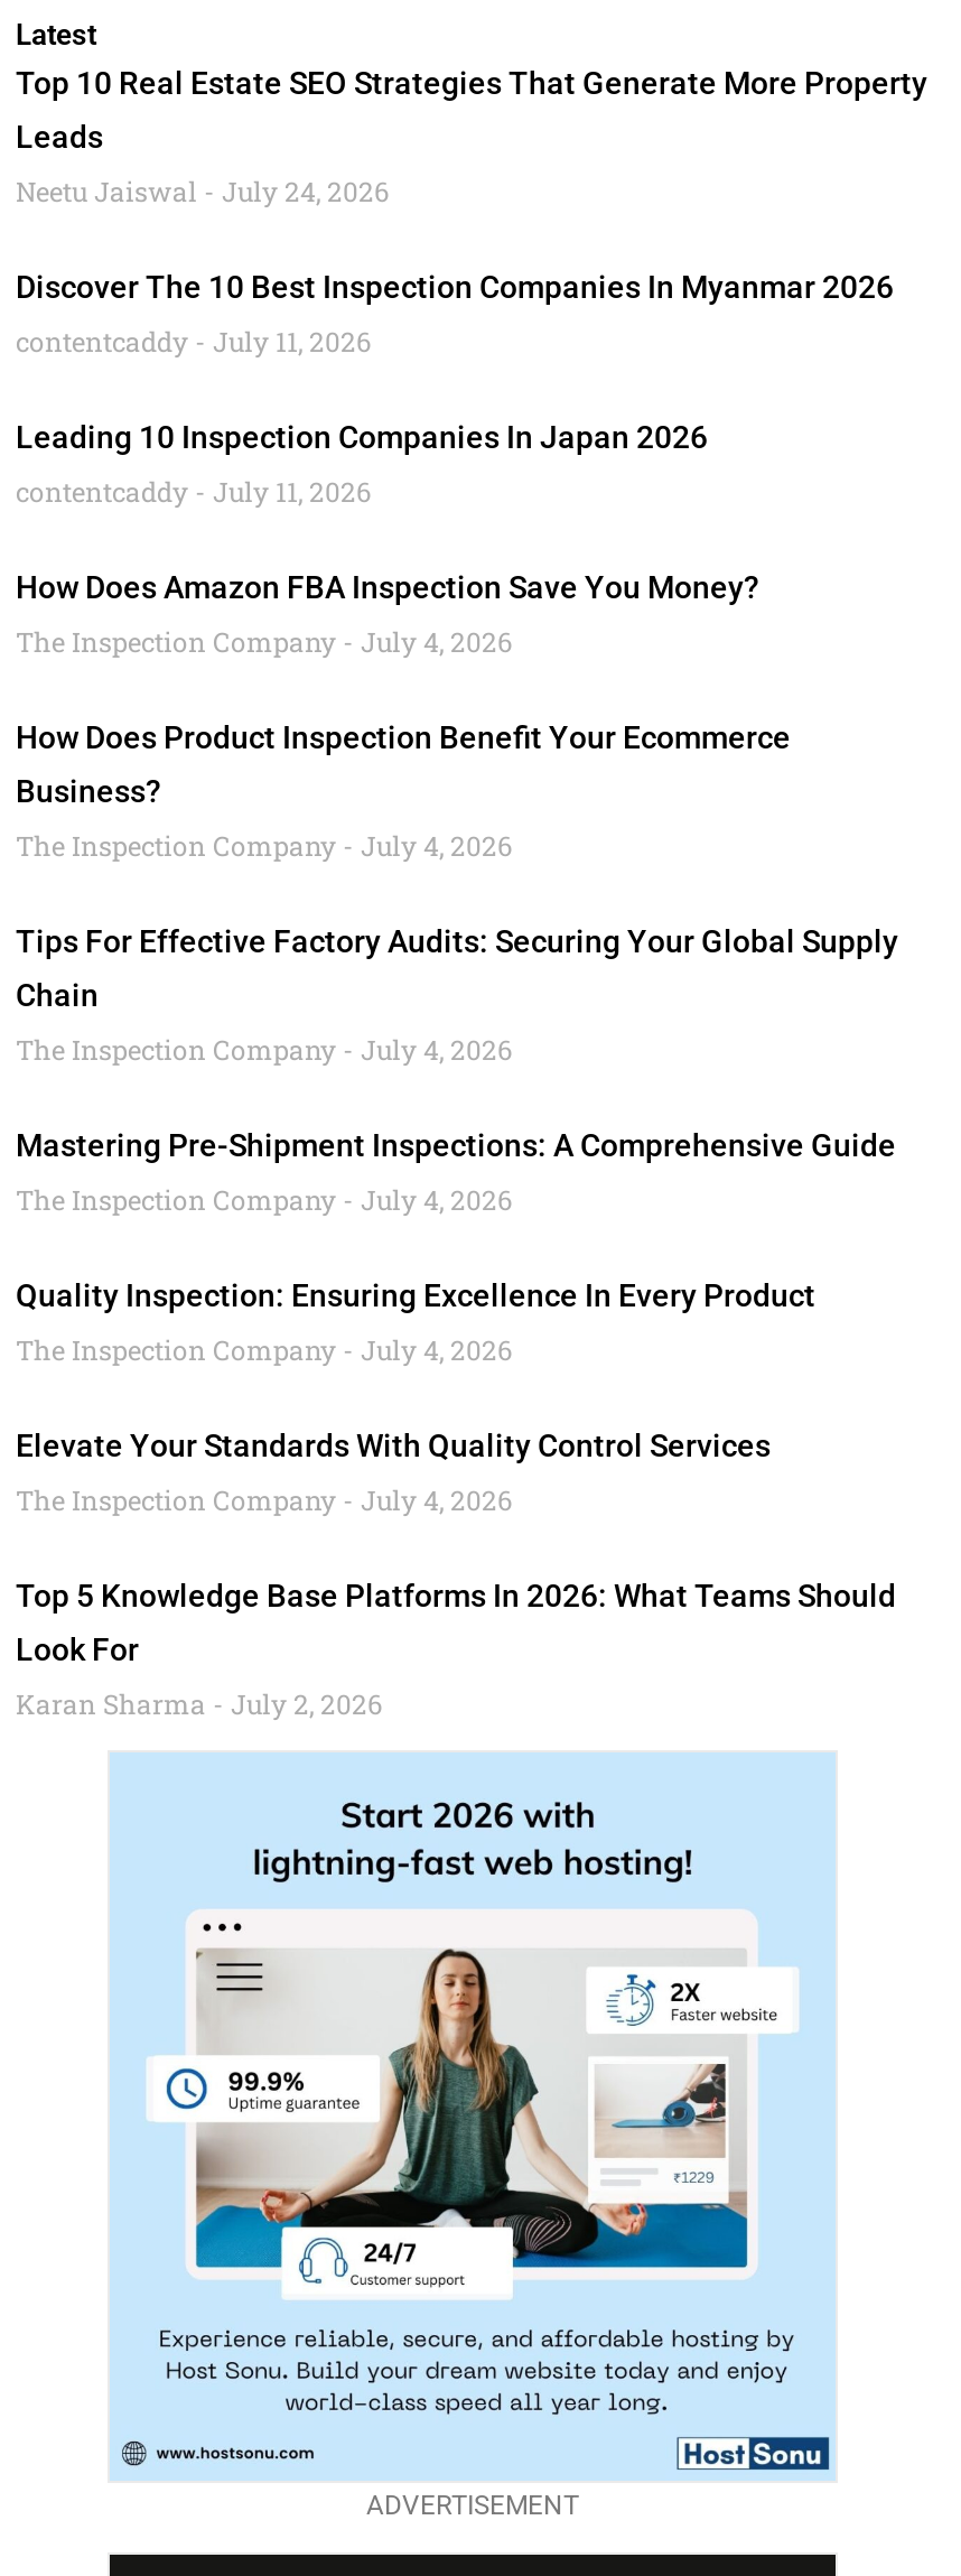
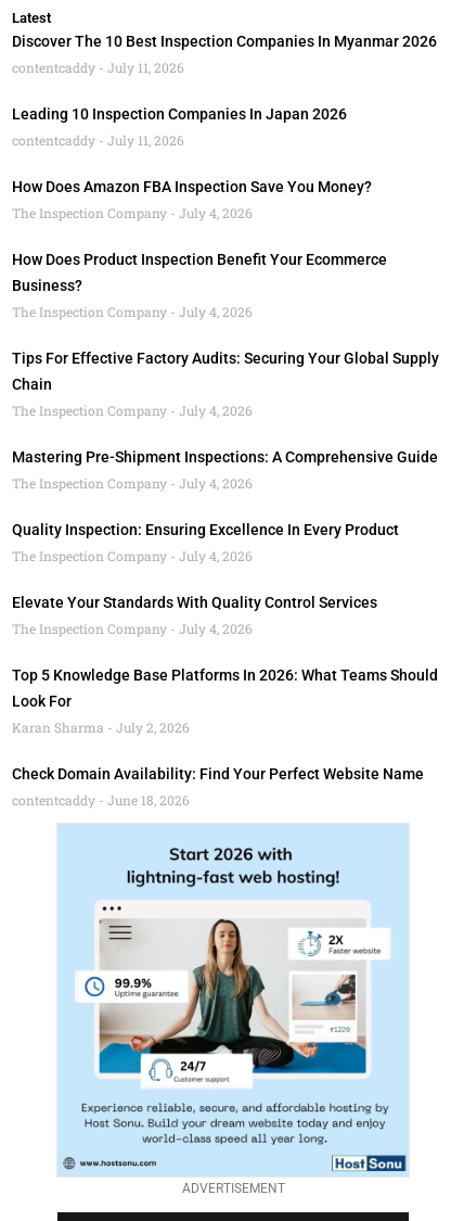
- Top 10 Real Estate SEO Strategies That Generate More Property
- Leads
- Neetu Jaiswal July 24, 2026

moved up: Discover The 10 Best Inspection Companies In Myanmar 2026 | contentcaddy July 11, 2026 | Leading 10 Inspection Companies In Japan 2026 | ... | Look For | Karan Sharma July 2, 2026

+ Check Domain Availability: Find Your Perfect Website Name
+ contentcaddy June 18, 2026
